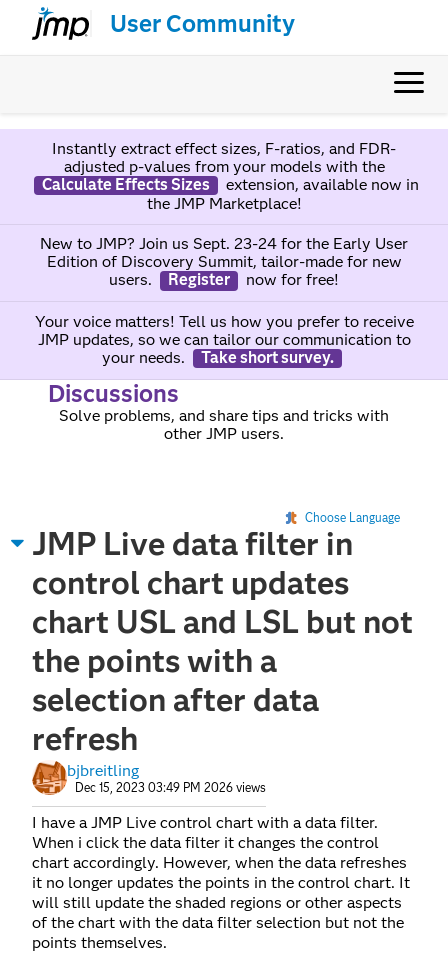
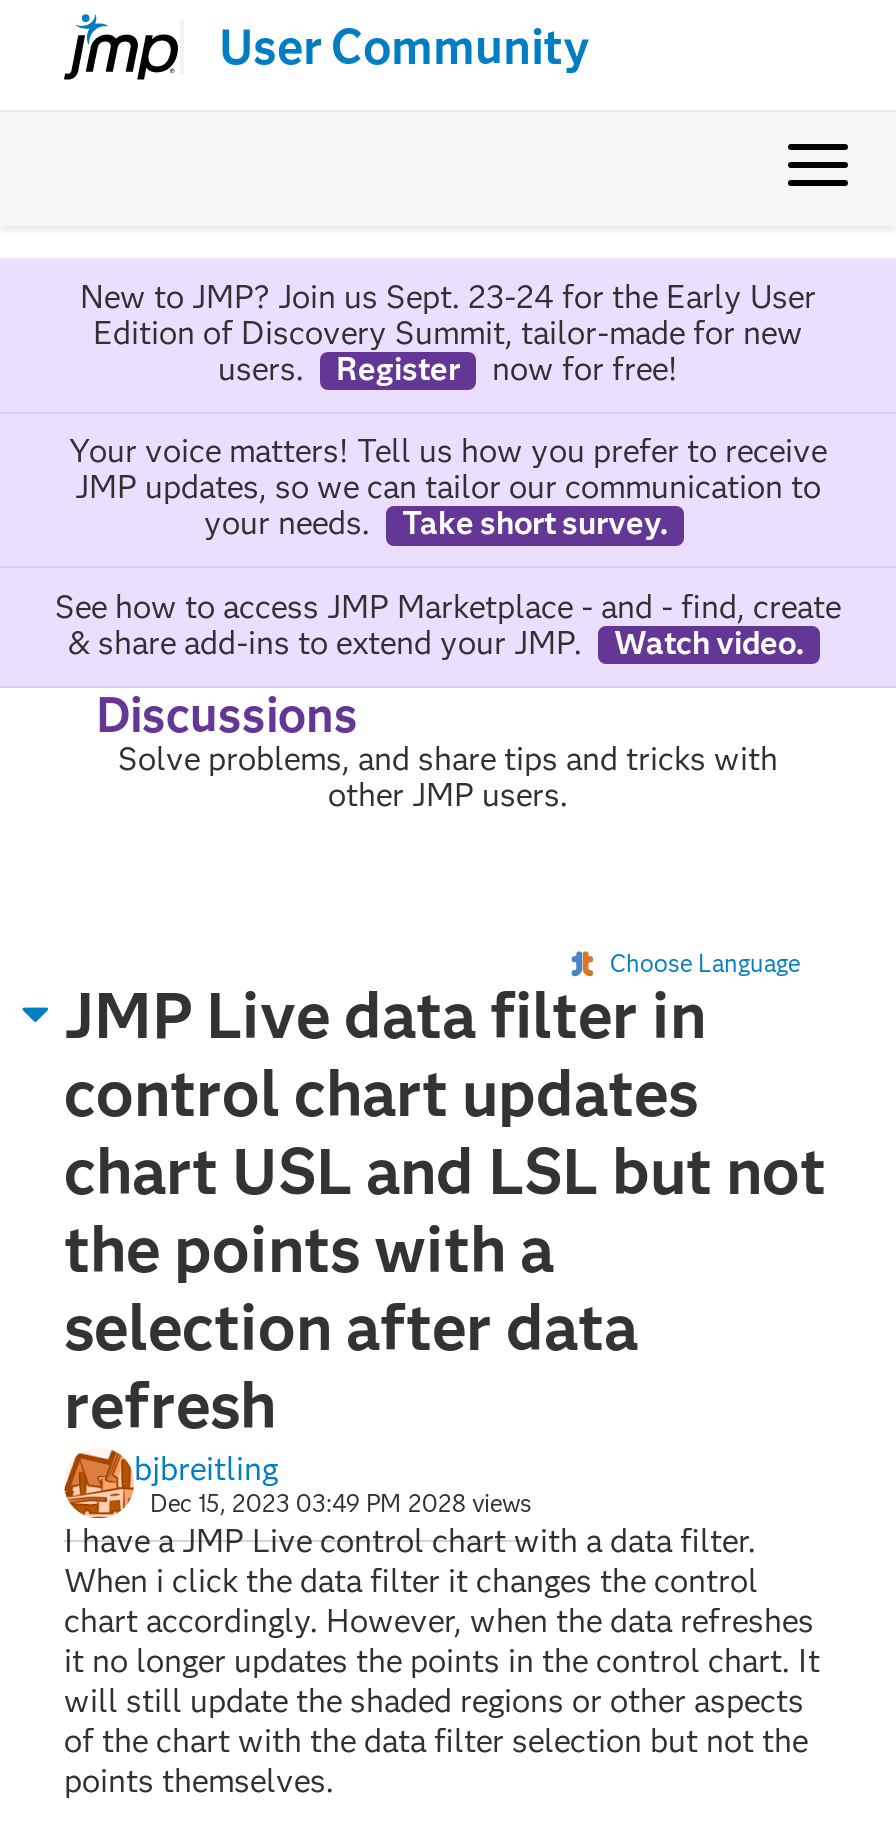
- Instantly extract effect sizes, F-ratios, and FDR-
- adjusted p-values from your models with the
- Calculate Effects Sizes
- extension, available now in
- the JMP Marketplace!

moved up: New to JMP? Join us Sept. 23-24 for the Early User | Edition of Discovery Summit, tailor-made for new | users. | ... | your needs. | Take short survey.

+ See how to access JMP Marketplace - and - find, create
+ & share add-ins to extend your JMP.
+ Watch video.

- Dec 15, 2023 03:49 PM 2026 views
+ Dec 15, 2023 03:49 PM 2028 views
